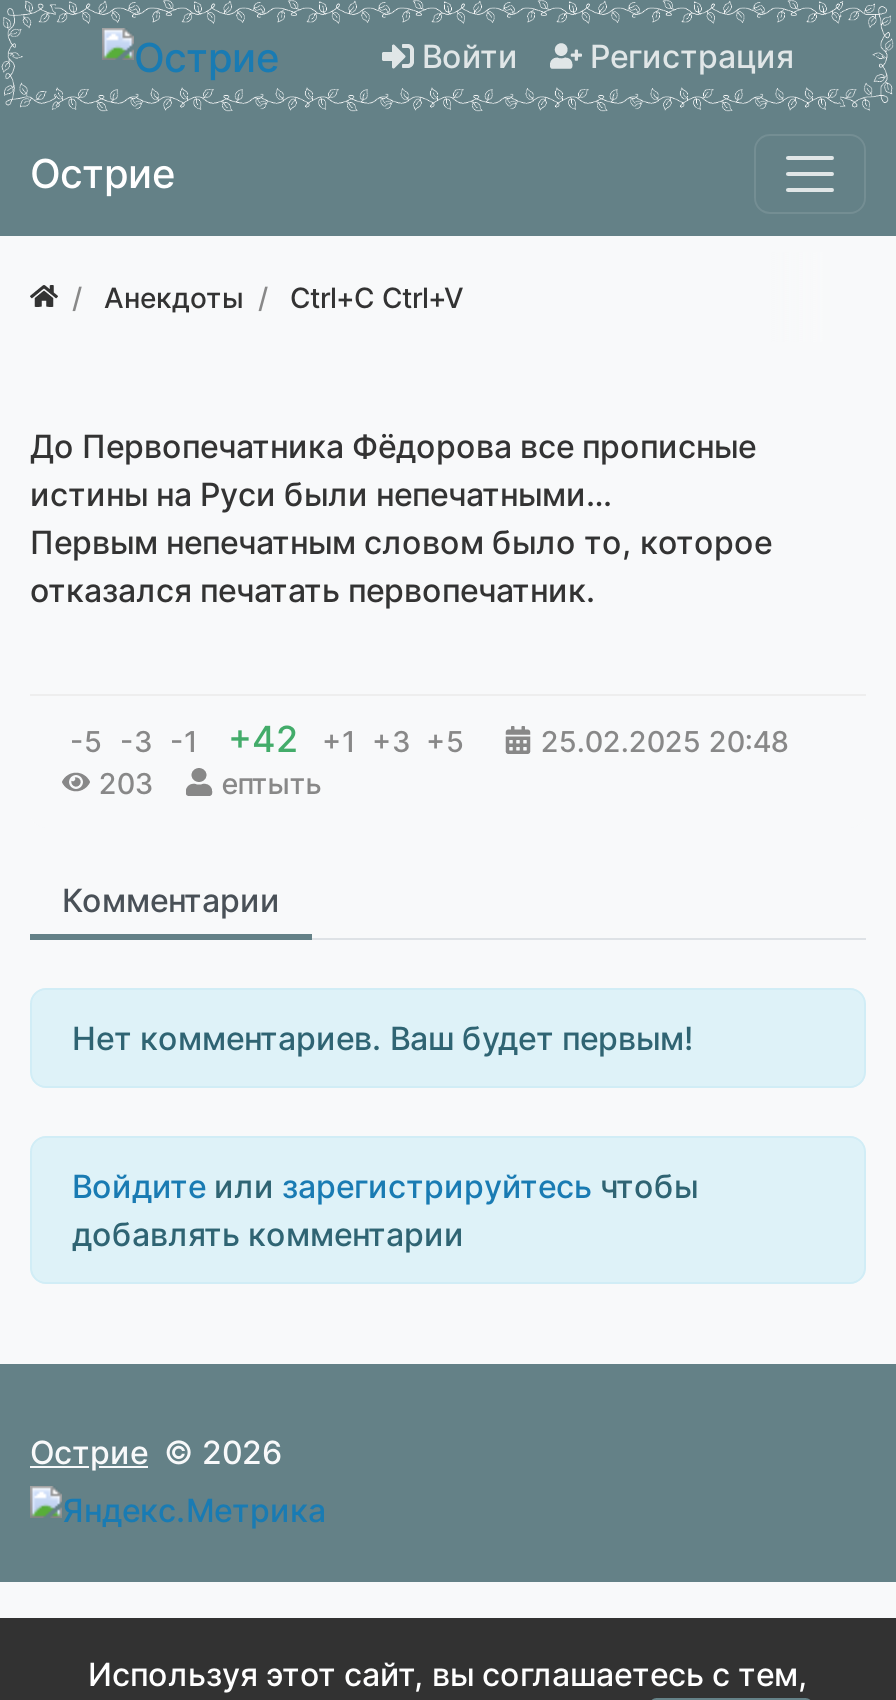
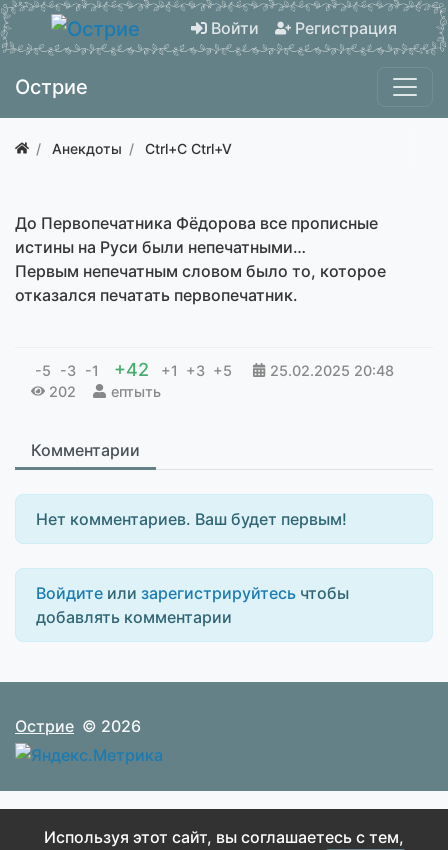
- 203
+ 202
